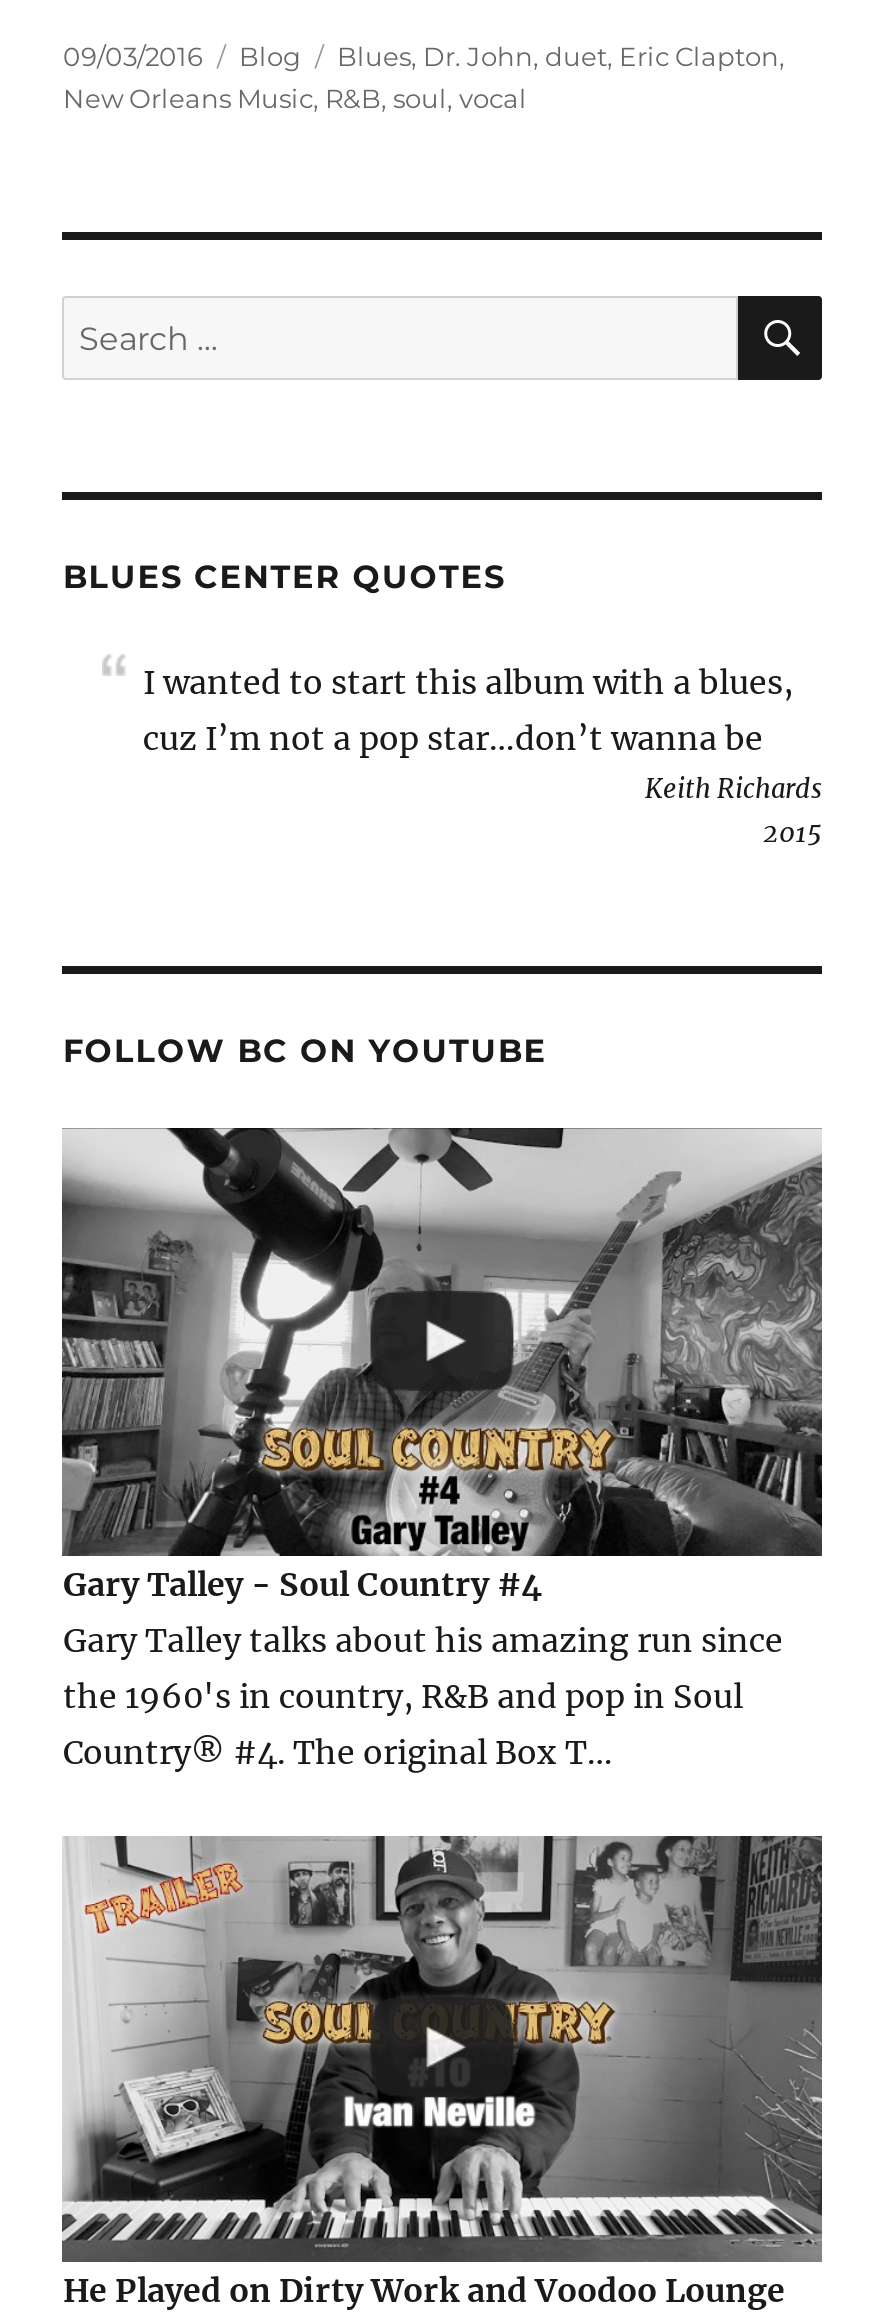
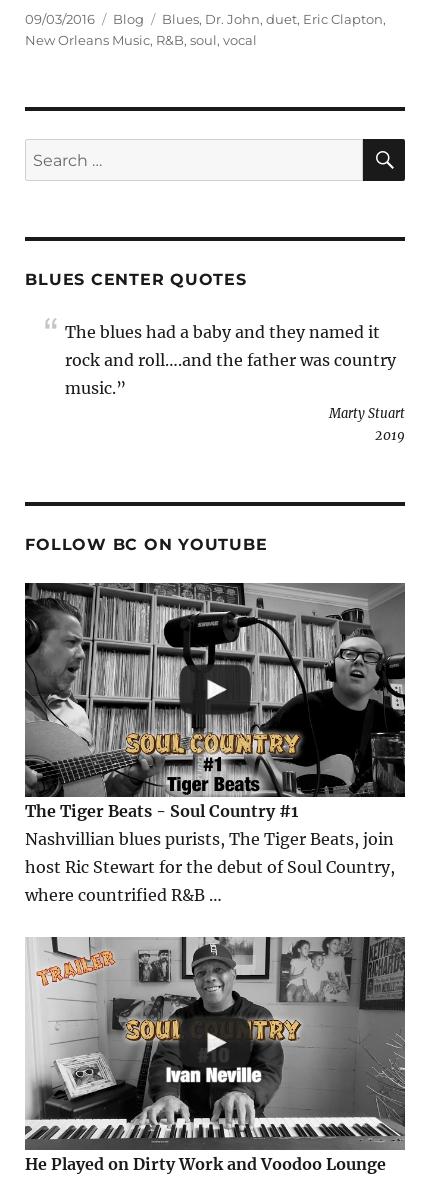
- I wanted to start this album with a blues,
- cuz I’m not a pop star…don’t wanna be
- Keith Richards
- 2015
+ The blues had a baby and they named it
+ rock and roll….and the father was country
+ music.”
+ Marty Stuart
+ 2019

- [image]
- Gary Talley - Soul Country #4
- Gary Talley talks about his amazing run since
- the 1960's in country, R&B and pop in Soul
- Country® #4. The original Box T…
+ [image]
+ The Tiger Beats - Soul Country #1
+ Nashvillian blues purists, The Tiger Beats, join
+ host Ric Stewart for the debut of Soul Country,
+ where countrified R&B …
